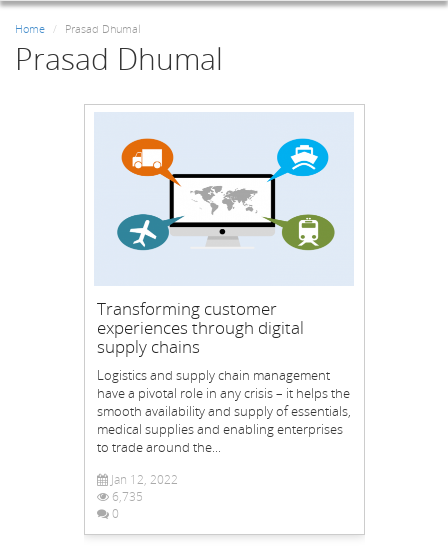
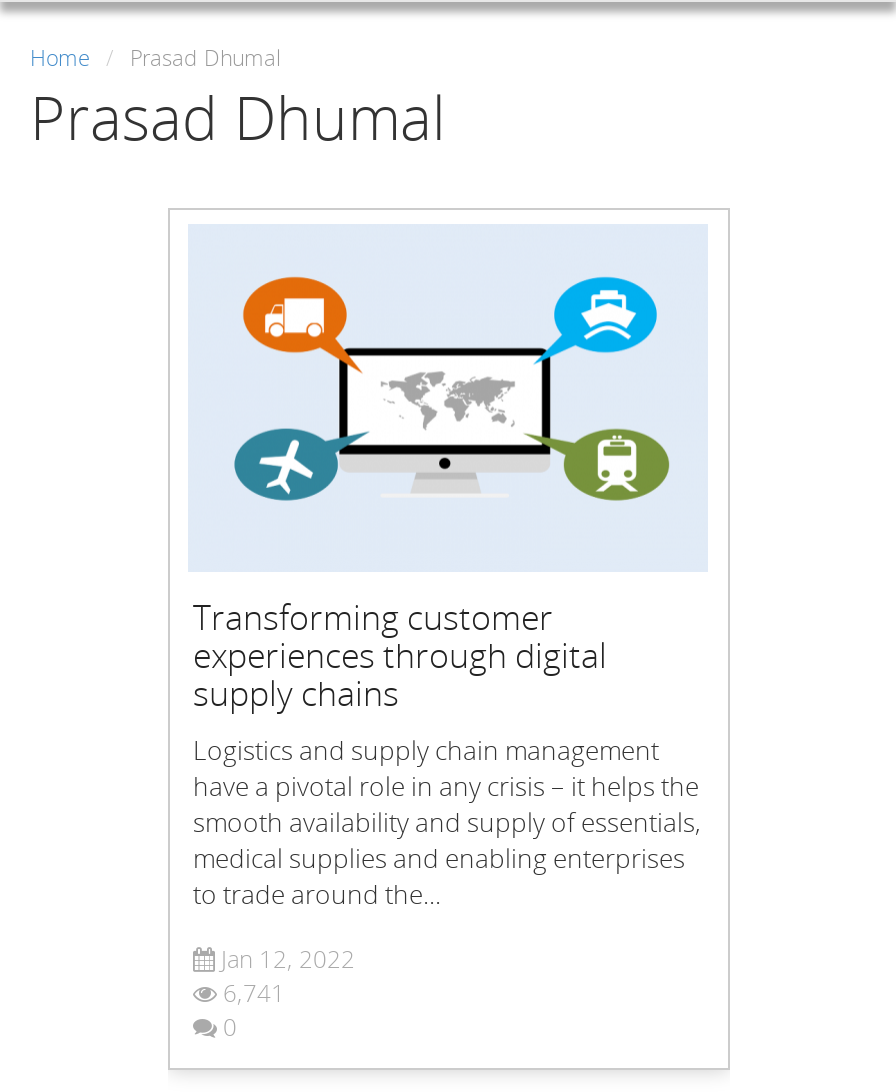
- 6,735
+ 6,741
